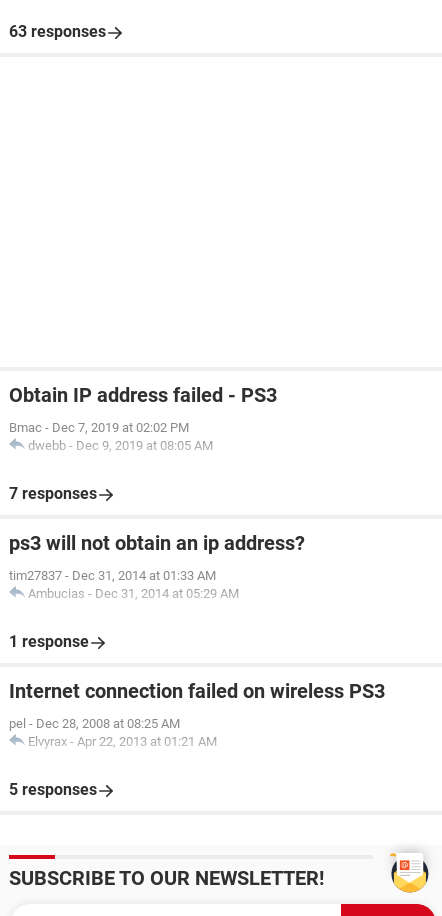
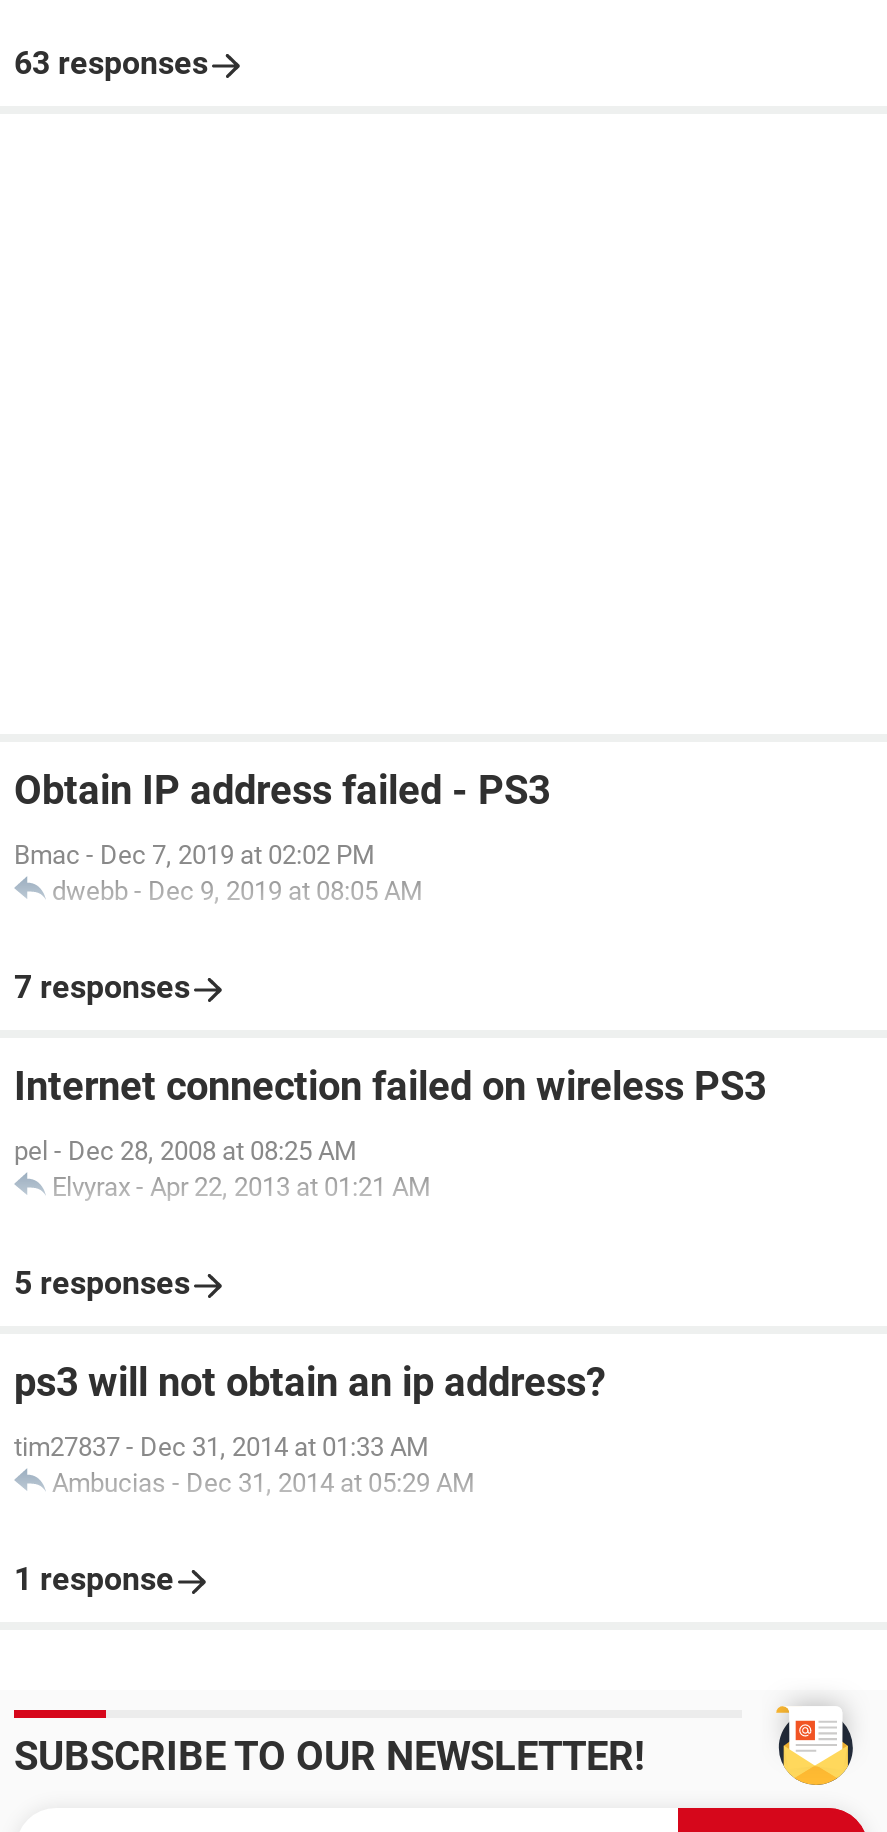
moved down: ps3 will not obtain an ip address? | tim27837 - Dec 31, 2014 at 01:33 AM | Ambucias - Dec 31, 2014 at 05:29 AM | 1 response

moved up: Internet connection failed on wireless PS3 | pel - Dec 28, 2008 at 08:25 AM | Elvyrax - Apr 22, 2013 at 01:21 AM | 5 responses
